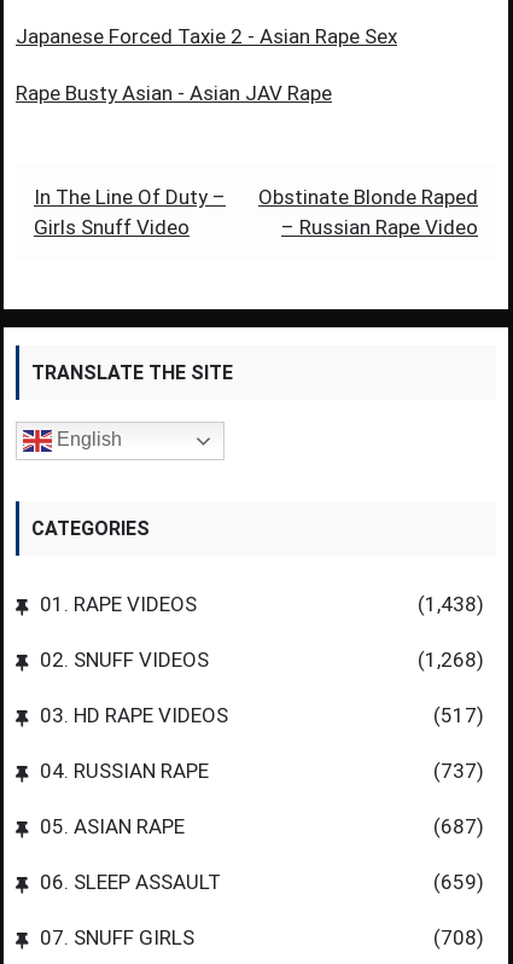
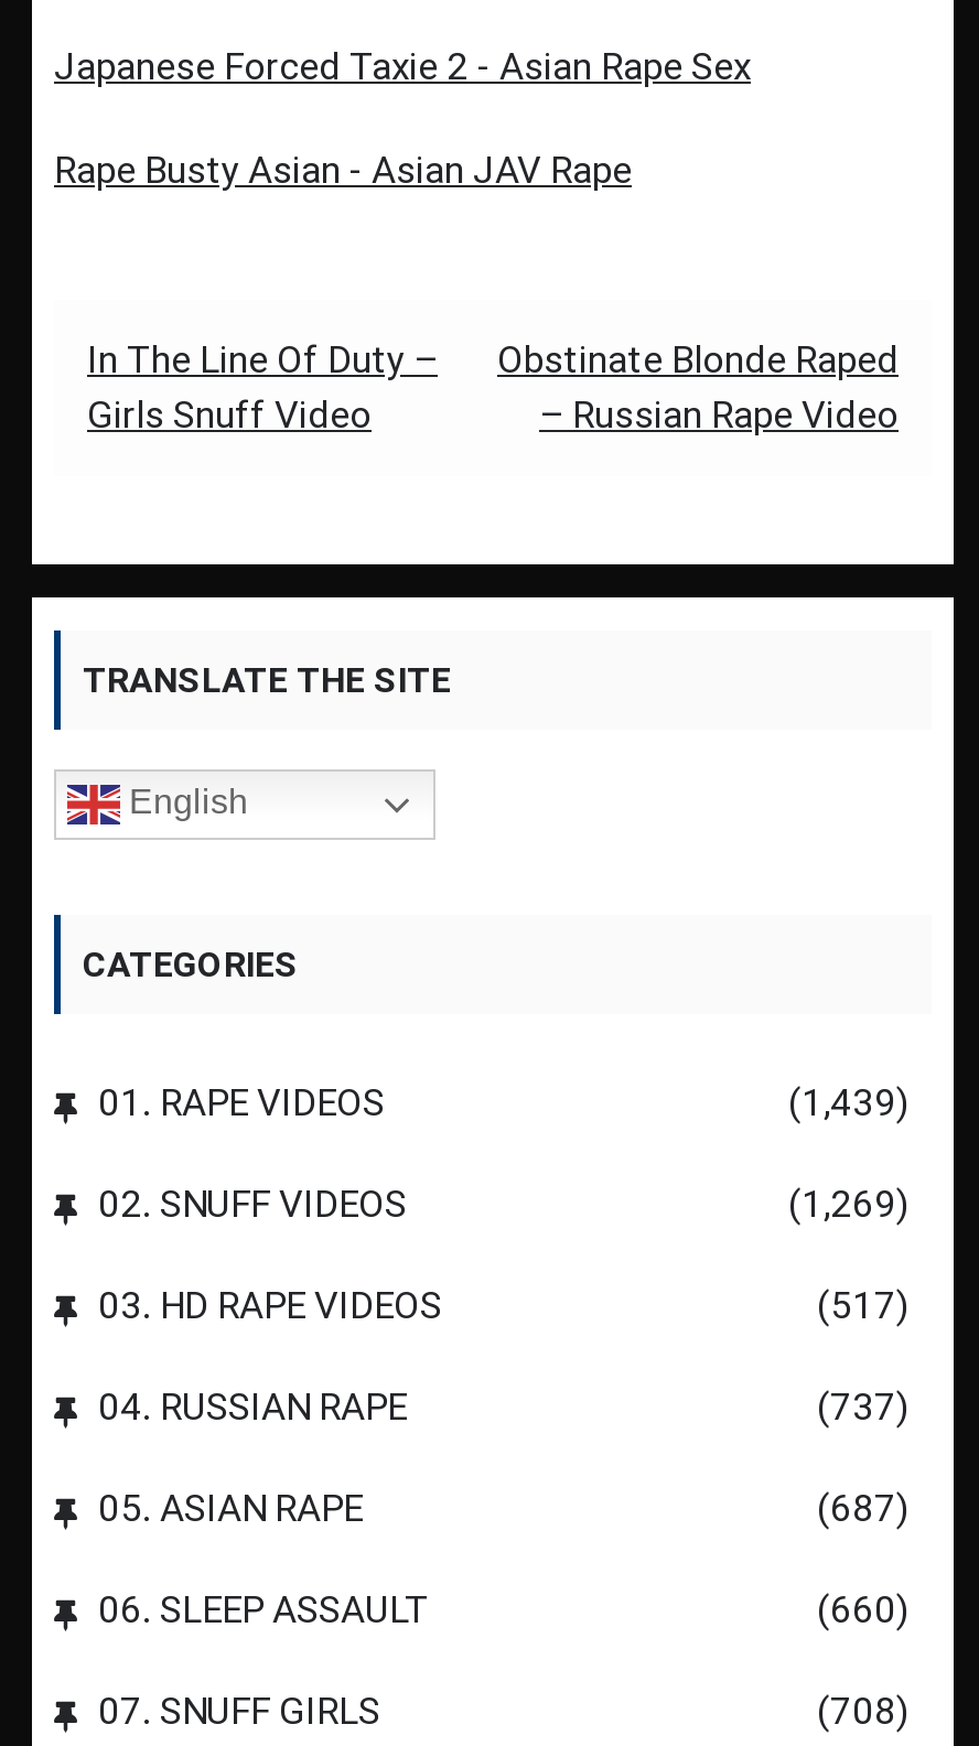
- (1,438)
+ (1,439)

- (1,268)
+ (1,269)

- (659)
+ (660)
